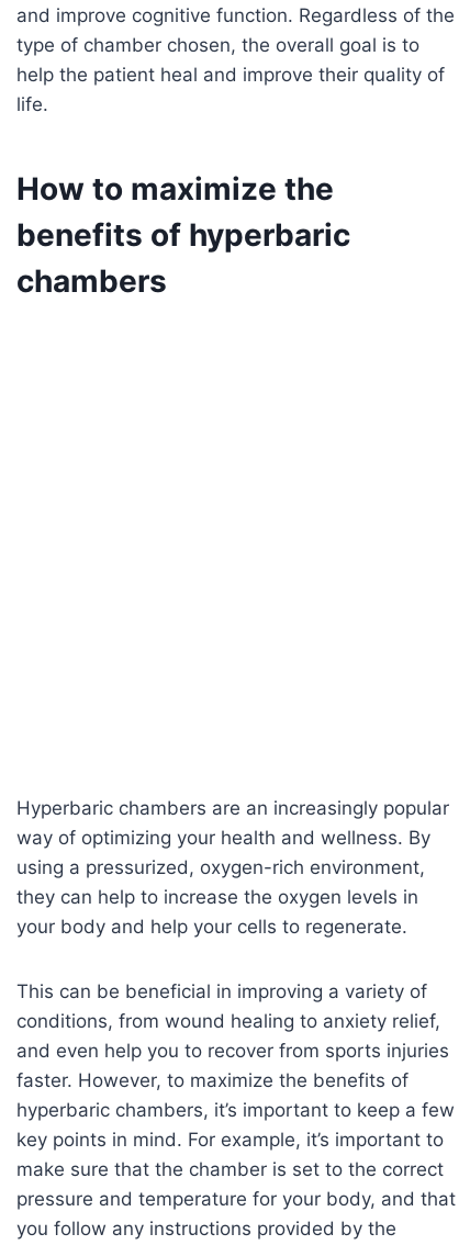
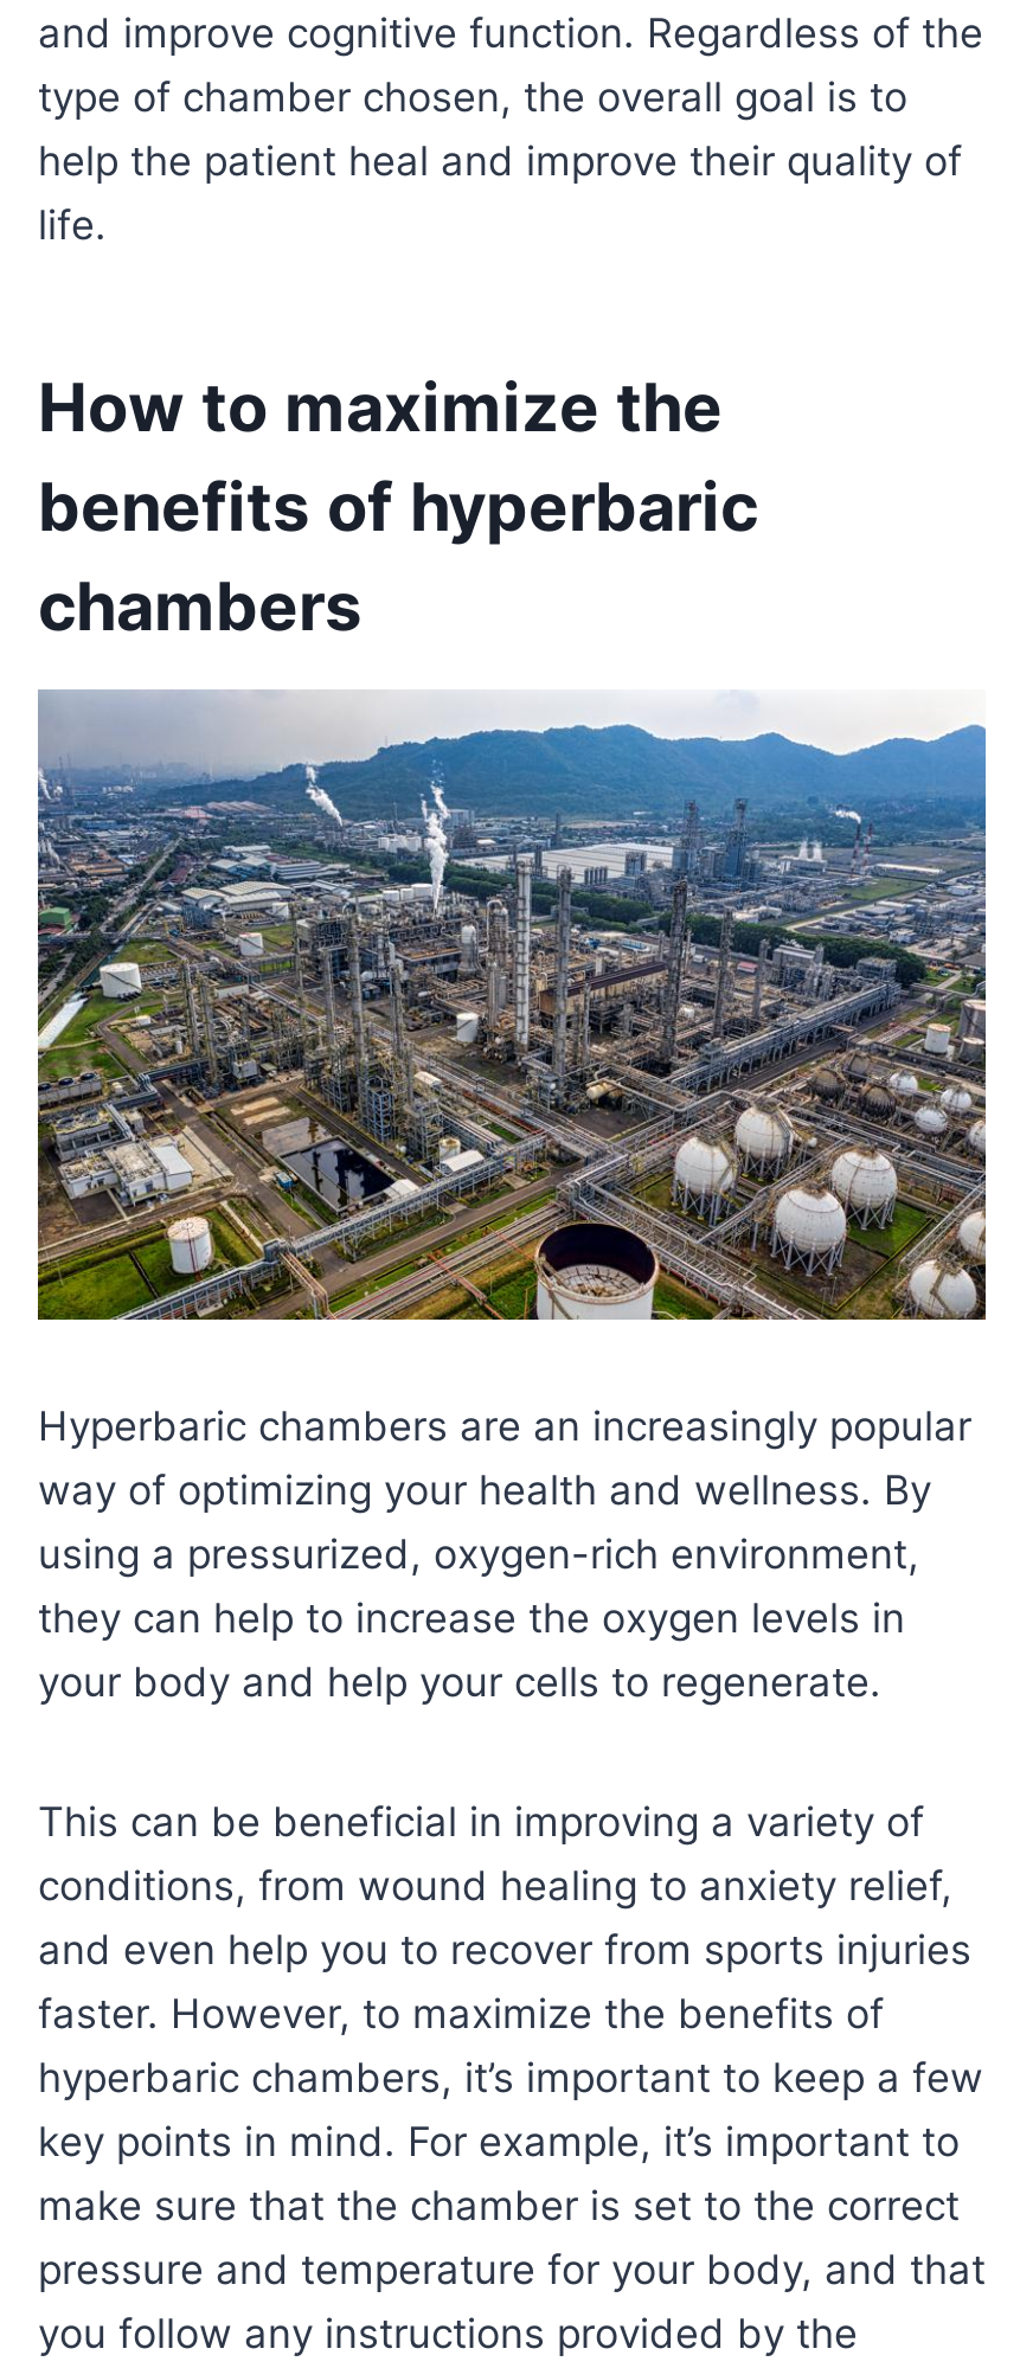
+ [image]
